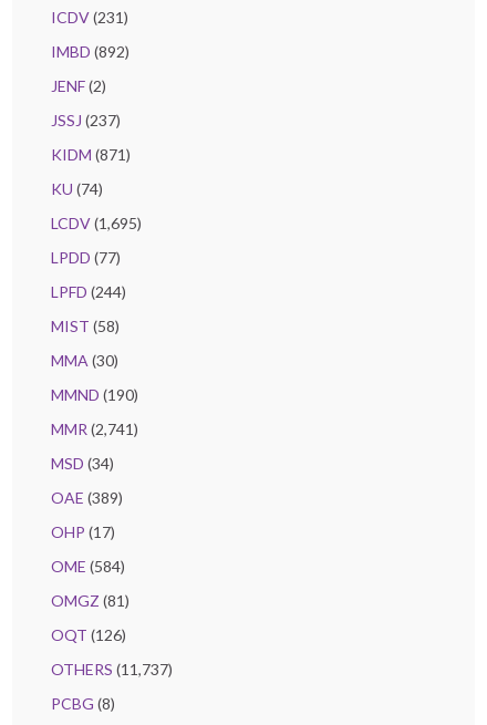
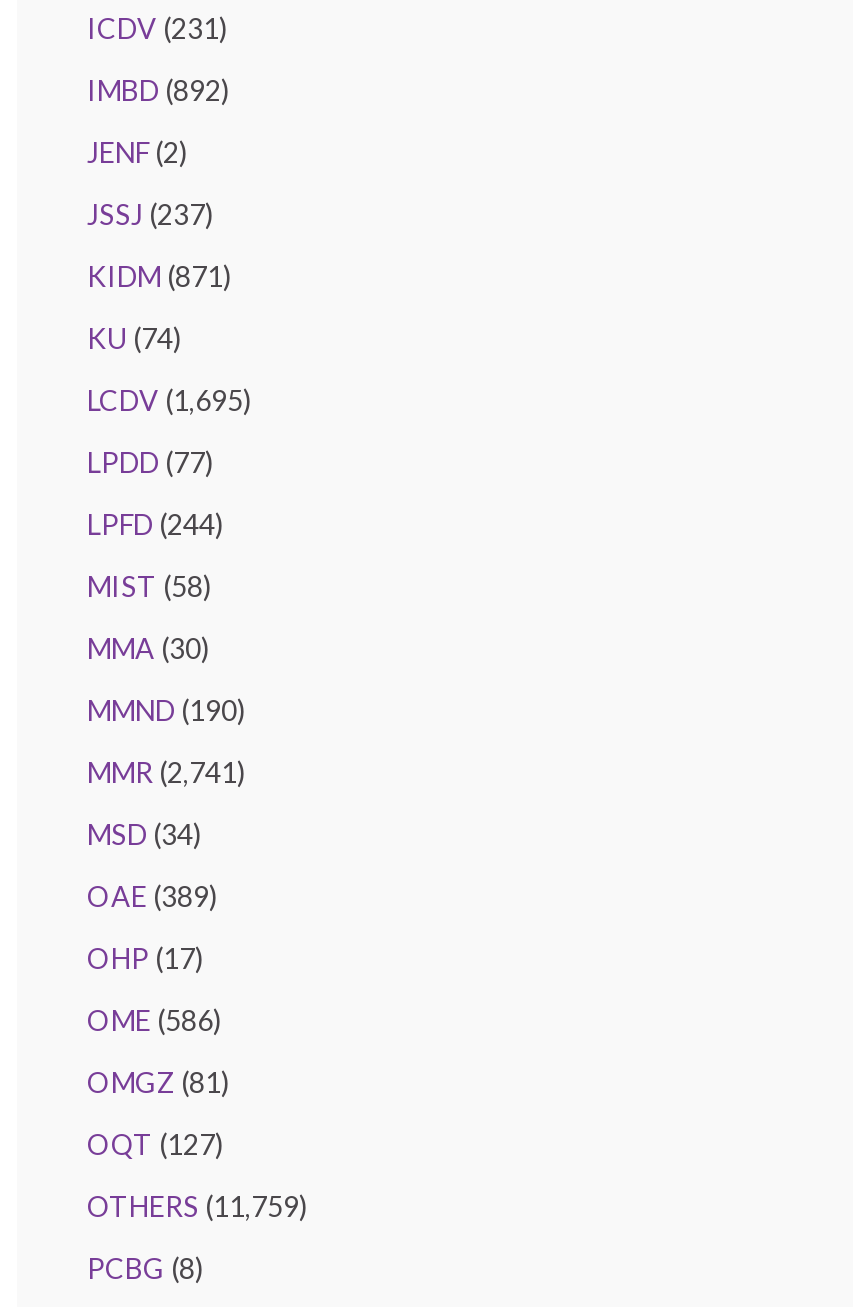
- OME (584)
+ OME (586)

- OQT (126)
+ OQT (127)

- OTHERS (11,737)
+ OTHERS (11,759)
